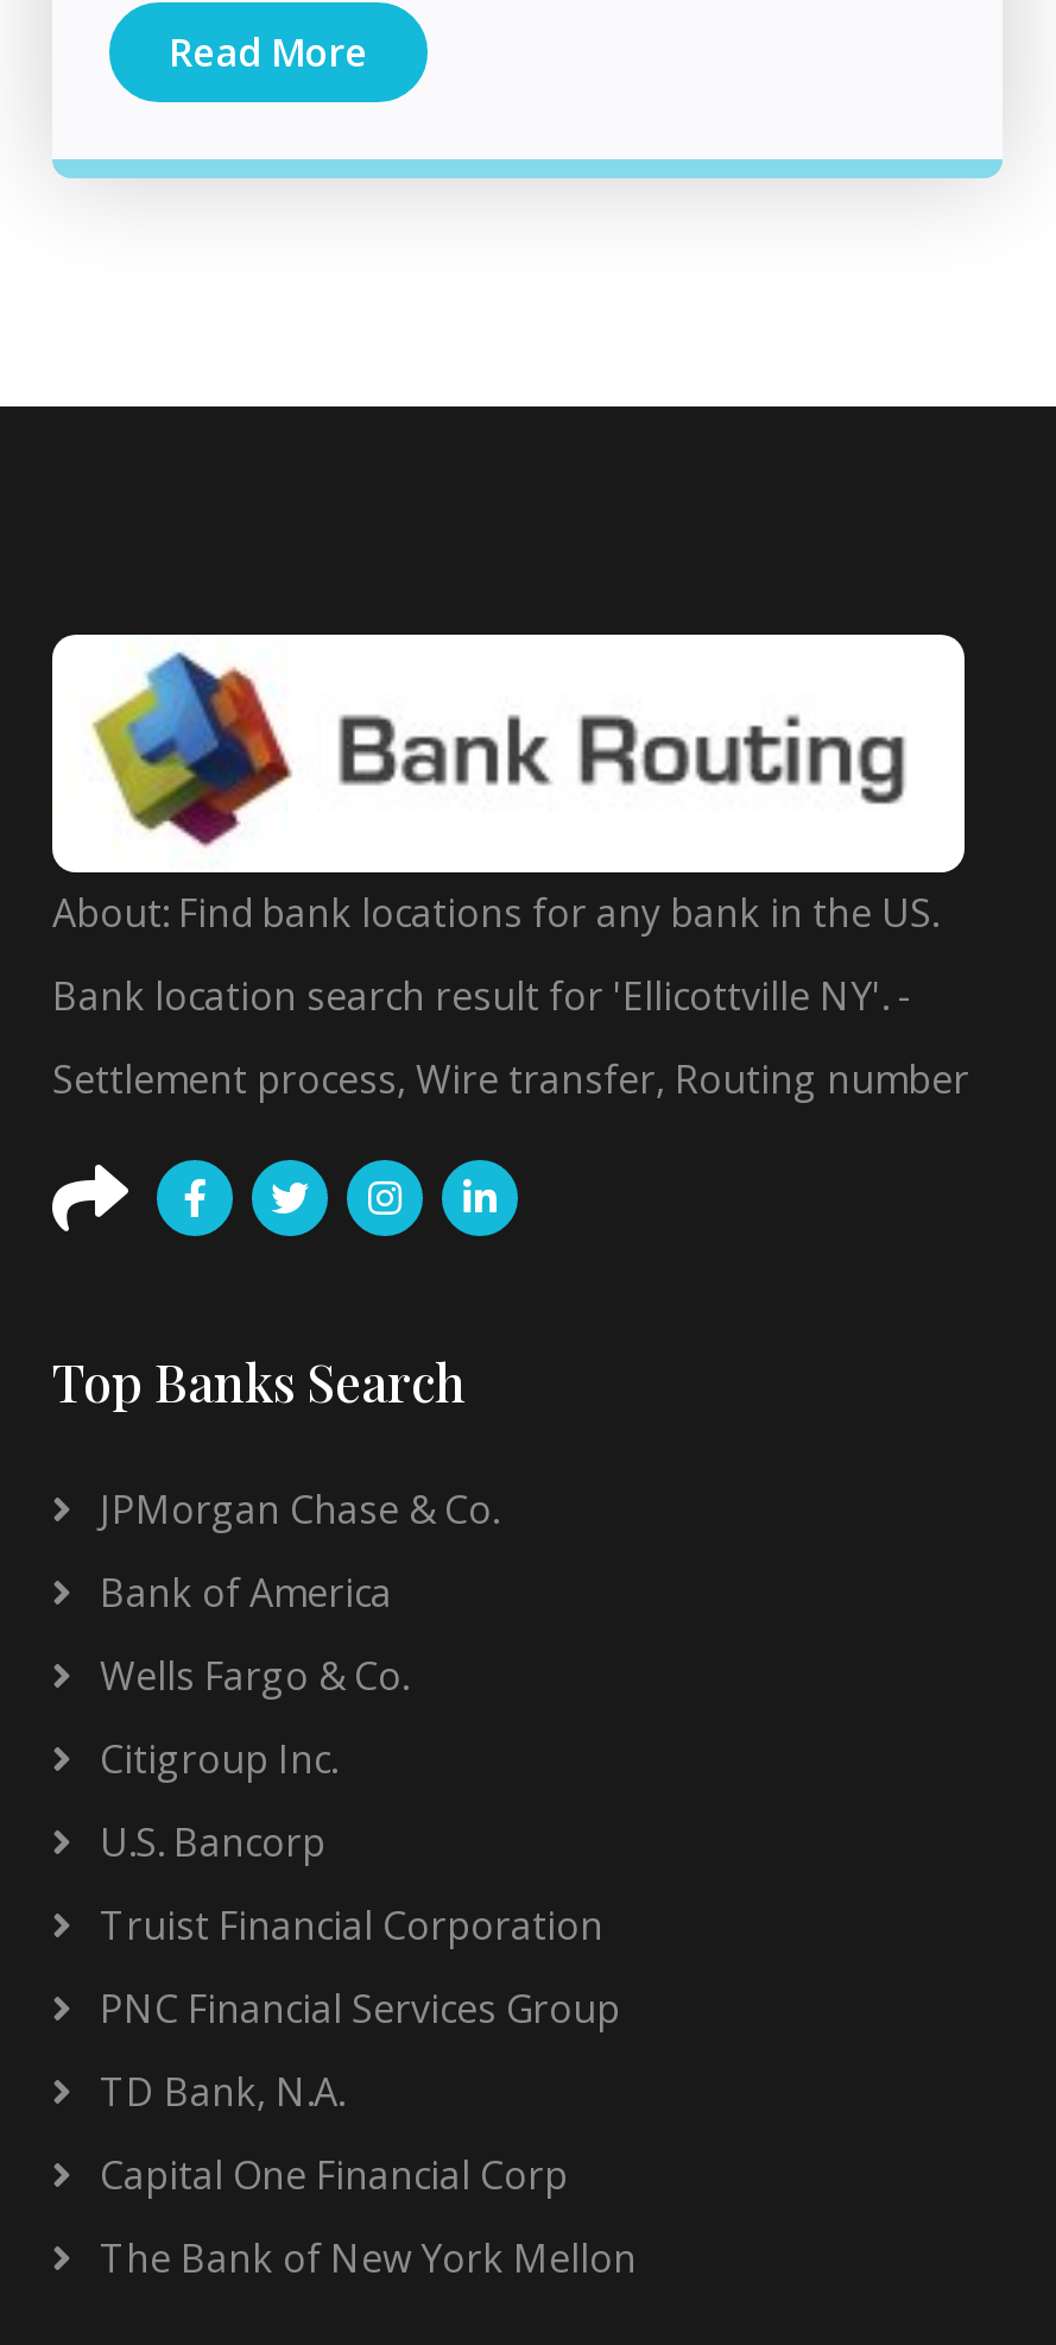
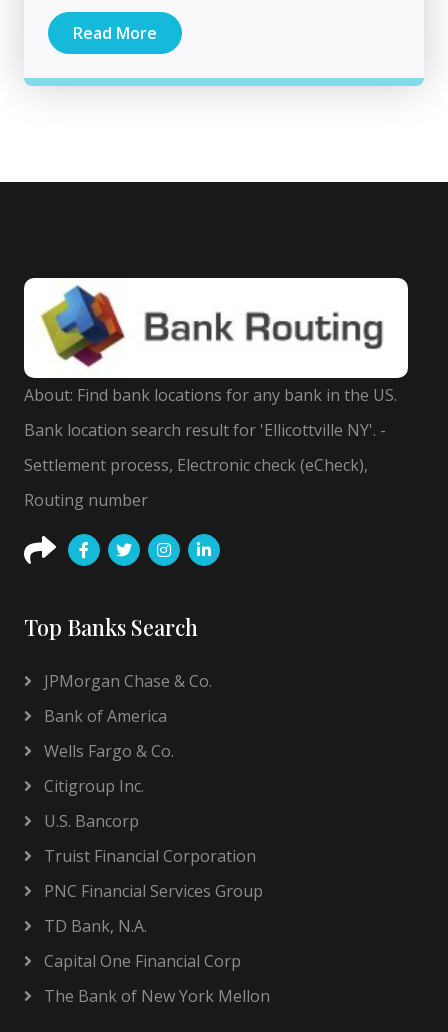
- Settlement process, Wire transfer, Routing number
+ Settlement process, Electronic check (eCheck),
+ Routing number
